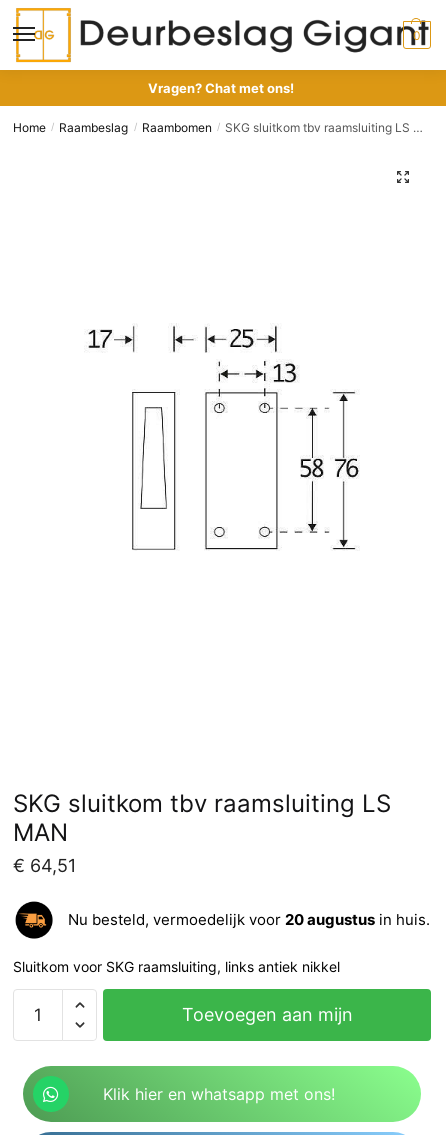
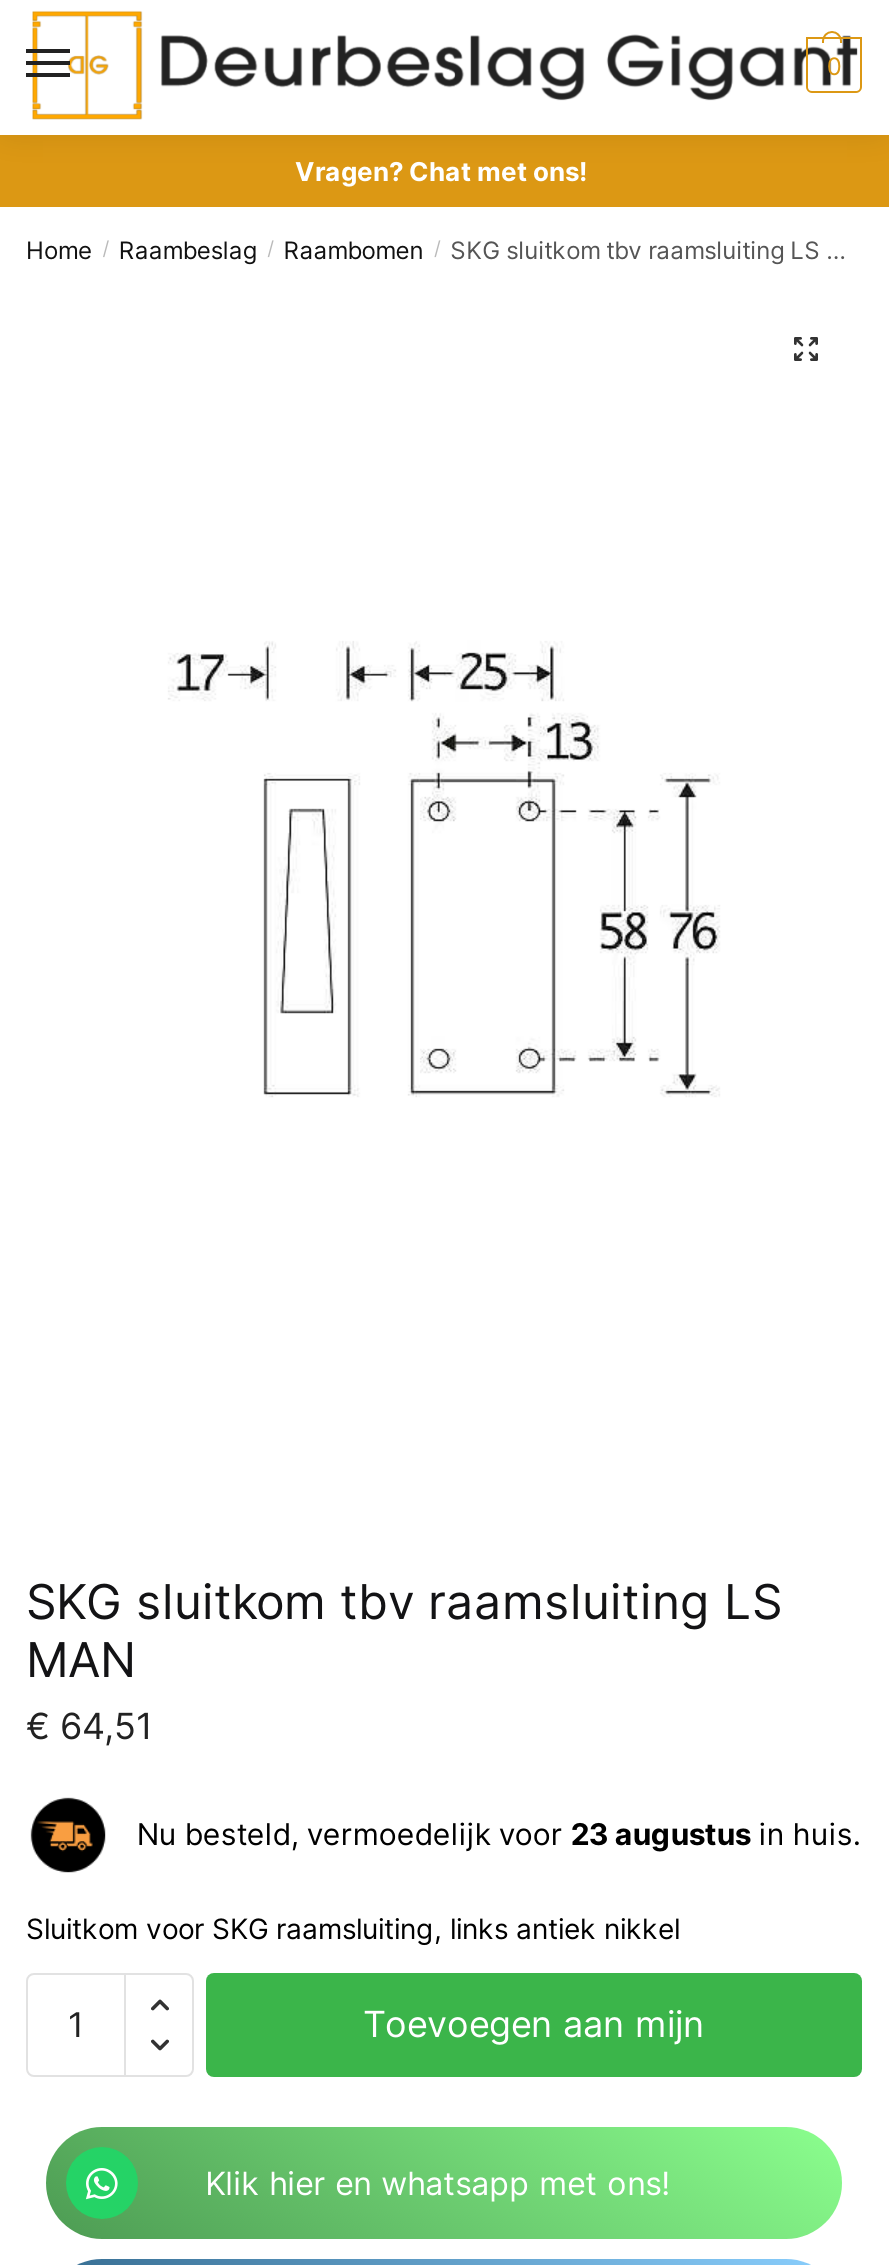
- Nu besteld, vermoedelijk voor 20 augustus in huis.
+ Nu besteld, vermoedelijk voor 23 augustus in huis.
